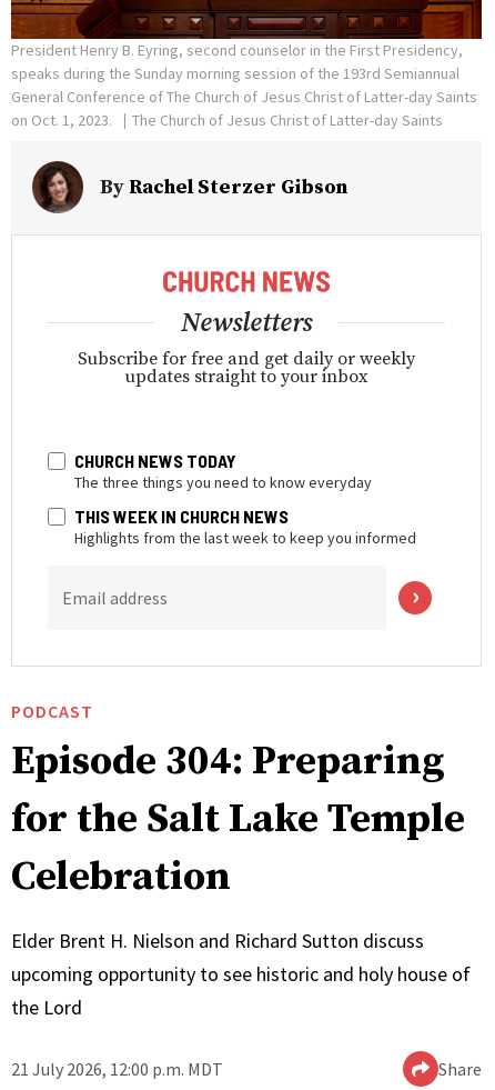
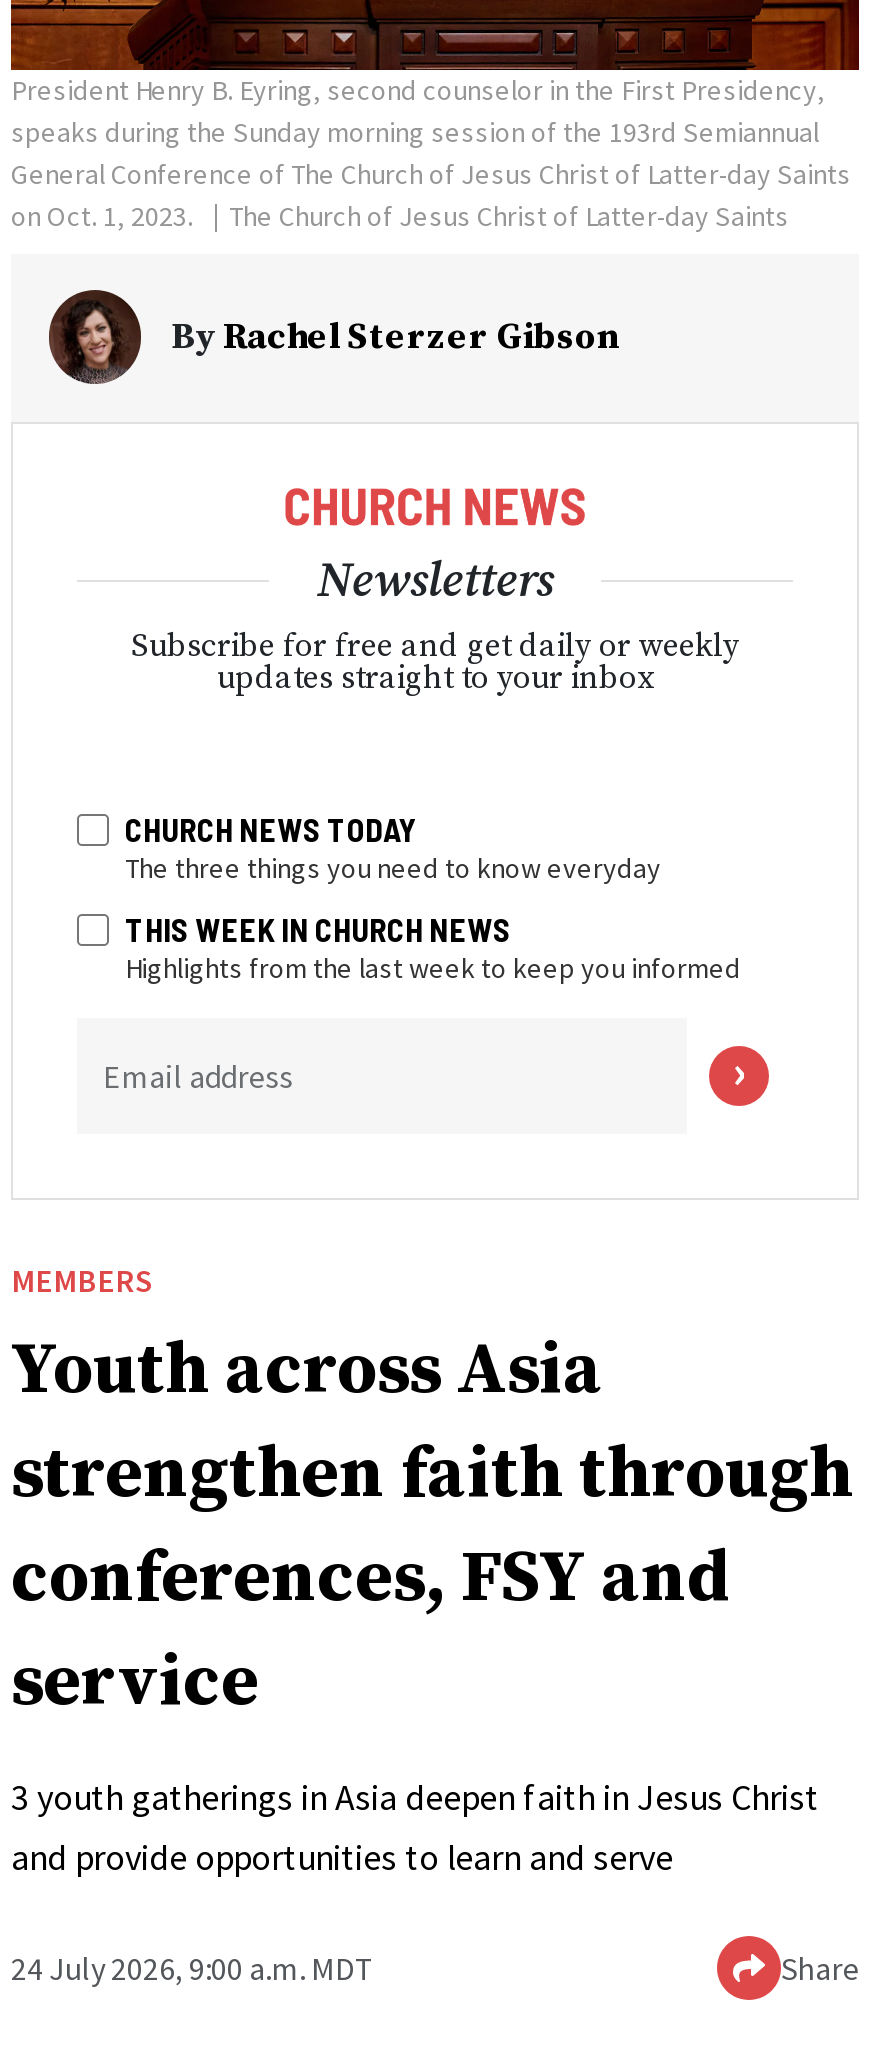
- PODCAST
- Episode 304: Preparing
- for the Salt Lake Temple
- Celebration
+ MEMBERS
+ Youth across Asia
+ strengthen faith through
+ conferences, FSY and
+ service

- Elder Brent H. Nielson and Richard Sutton discuss
- upcoming opportunity to see historic and holy house of
- the Lord
+ 3 youth gatherings in Asia deepen faith in Jesus Christ
+ and provide opportunities to learn and serve

- 21 July 2026, 12:00 p.m. MDT
+ 24 July 2026, 9:00 a.m. MDT
